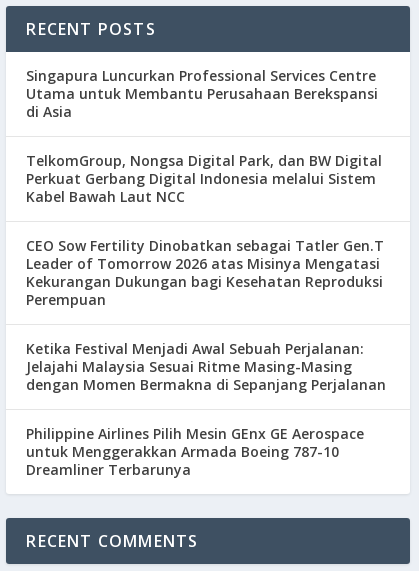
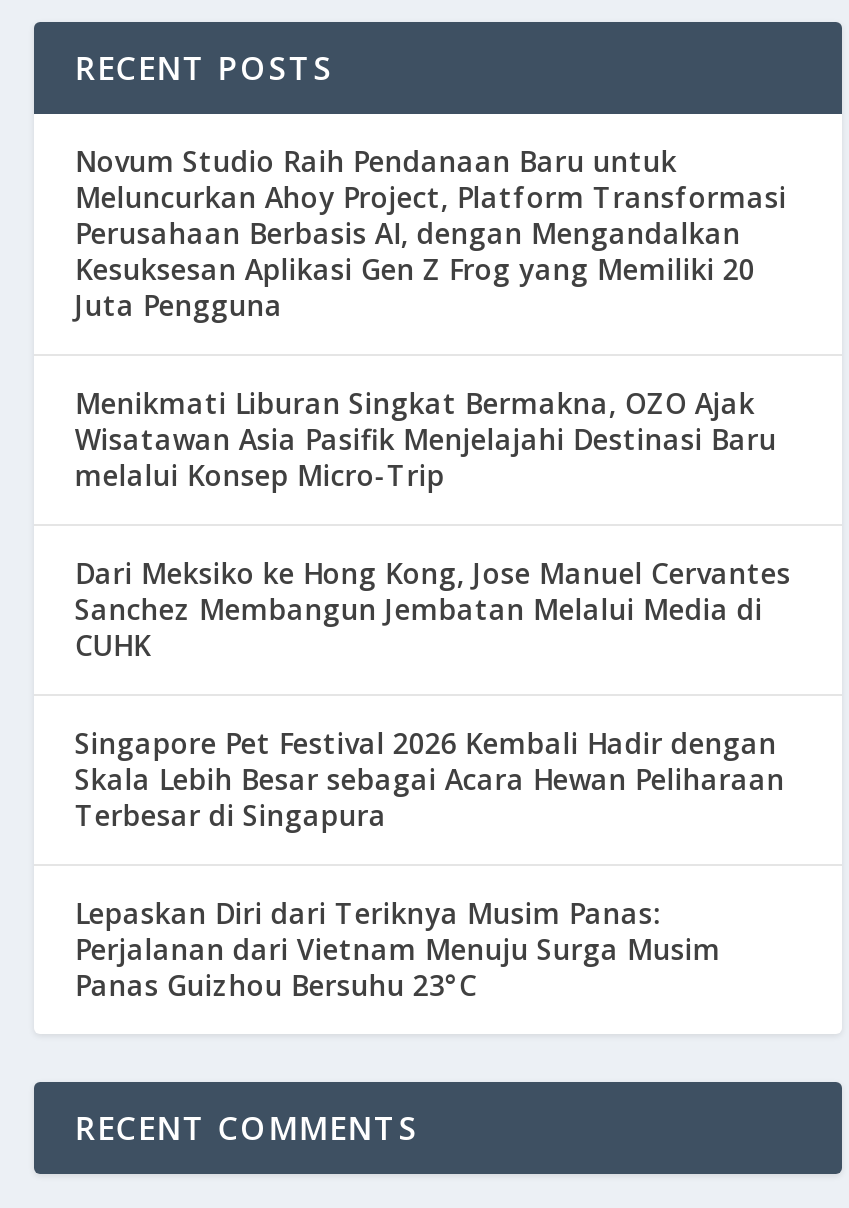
- Singapura Luncurkan Professional Services Centre
- Utama untuk Membantu Perusahaan Berekspansi
- di Asia
+ Novum Studio Raih Pendanaan Baru untuk
+ Meluncurkan Ahoy Project, Platform Transformasi
+ Perusahaan Berbasis AI, dengan Mengandalkan
+ Kesuksesan Aplikasi Gen Z Frog yang Memiliki 20
+ Juta Pengguna

- TelkomGroup, Nongsa Digital Park, dan BW Digital
- Perkuat Gerbang Digital Indonesia melalui Sistem
- Kabel Bawah Laut NCC
+ Menikmati Liburan Singkat Bermakna, OZO Ajak
+ Wisatawan Asia Pasifik Menjelajahi Destinasi Baru
+ melalui Konsep Micro-Trip

- CEO Sow Fertility Dinobatkan sebagai Tatler Gen.T
- Leader of Tomorrow 2026 atas Misinya Mengatasi
- Kekurangan Dukungan bagi Kesehatan Reproduksi
- Perempuan
+ Dari Meksiko ke Hong Kong, Jose Manuel Cervantes
+ Sanchez Membangun Jembatan Melalui Media di
+ CUHK

- Ketika Festival Menjadi Awal Sebuah Perjalanan:
- Jelajahi Malaysia Sesuai Ritme Masing-Masing
- dengan Momen Bermakna di Sepanjang Perjalanan
+ Singapore Pet Festival 2026 Kembali Hadir dengan
+ Skala Lebih Besar sebagai Acara Hewan Peliharaan
+ Terbesar di Singapura

- Philippine Airlines Pilih Mesin GEnx GE Aerospace
- untuk Menggerakkan Armada Boeing 787-10
- Dreamliner Terbarunya
+ Lepaskan Diri dari Teriknya Musim Panas:
+ Perjalanan dari Vietnam Menuju Surga Musim
+ Panas Guizhou Bersuhu 23°C
